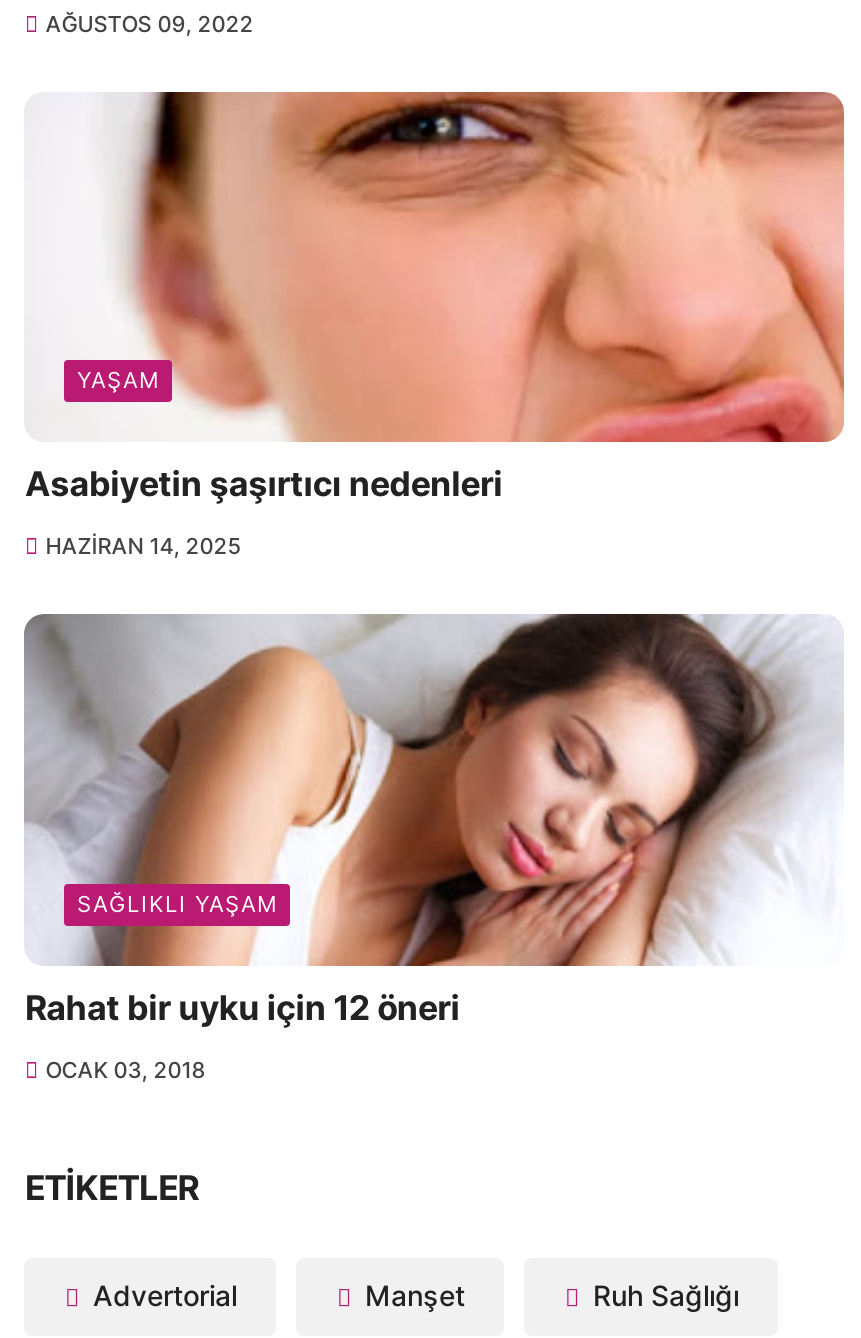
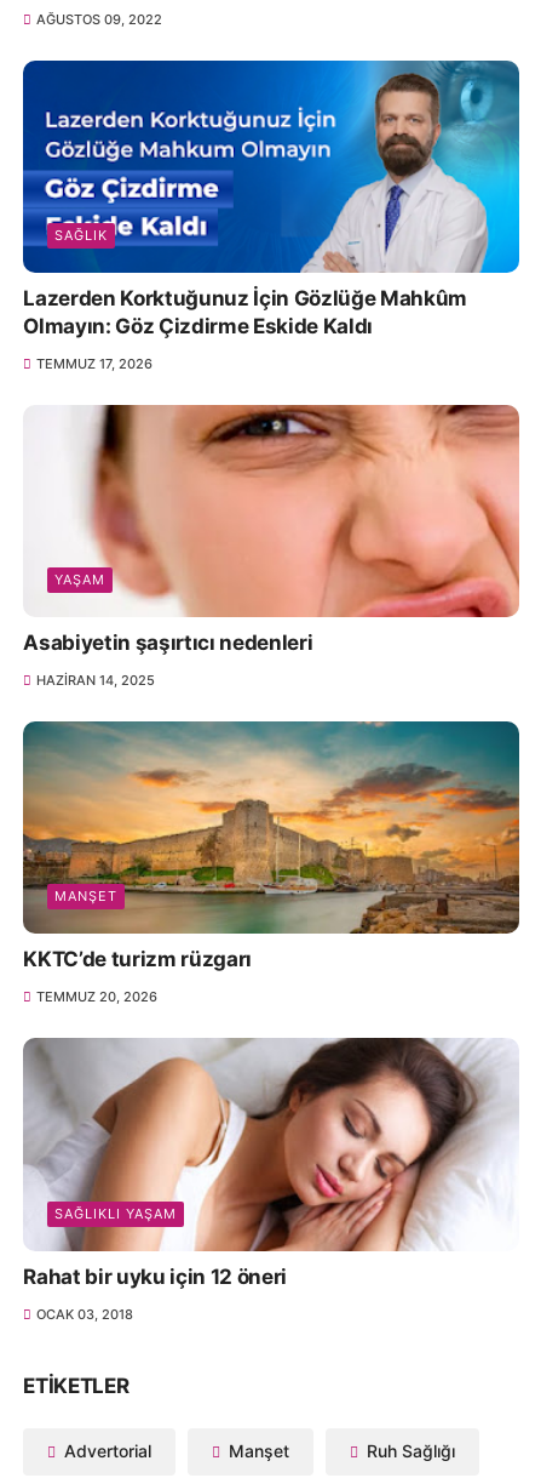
+ [image]
+ SAĞLIK
+ Lazerden Korktuğunuz İçin Gözlüğe Mahkûm
+ Olmayın: Göz Çizdirme Eskide Kaldı
+ TEMMUZ 17, 2026

+ [image]
+ MANŞET
+ KKTC’de turizm rüzgarı
+ TEMMUZ 20, 2026
